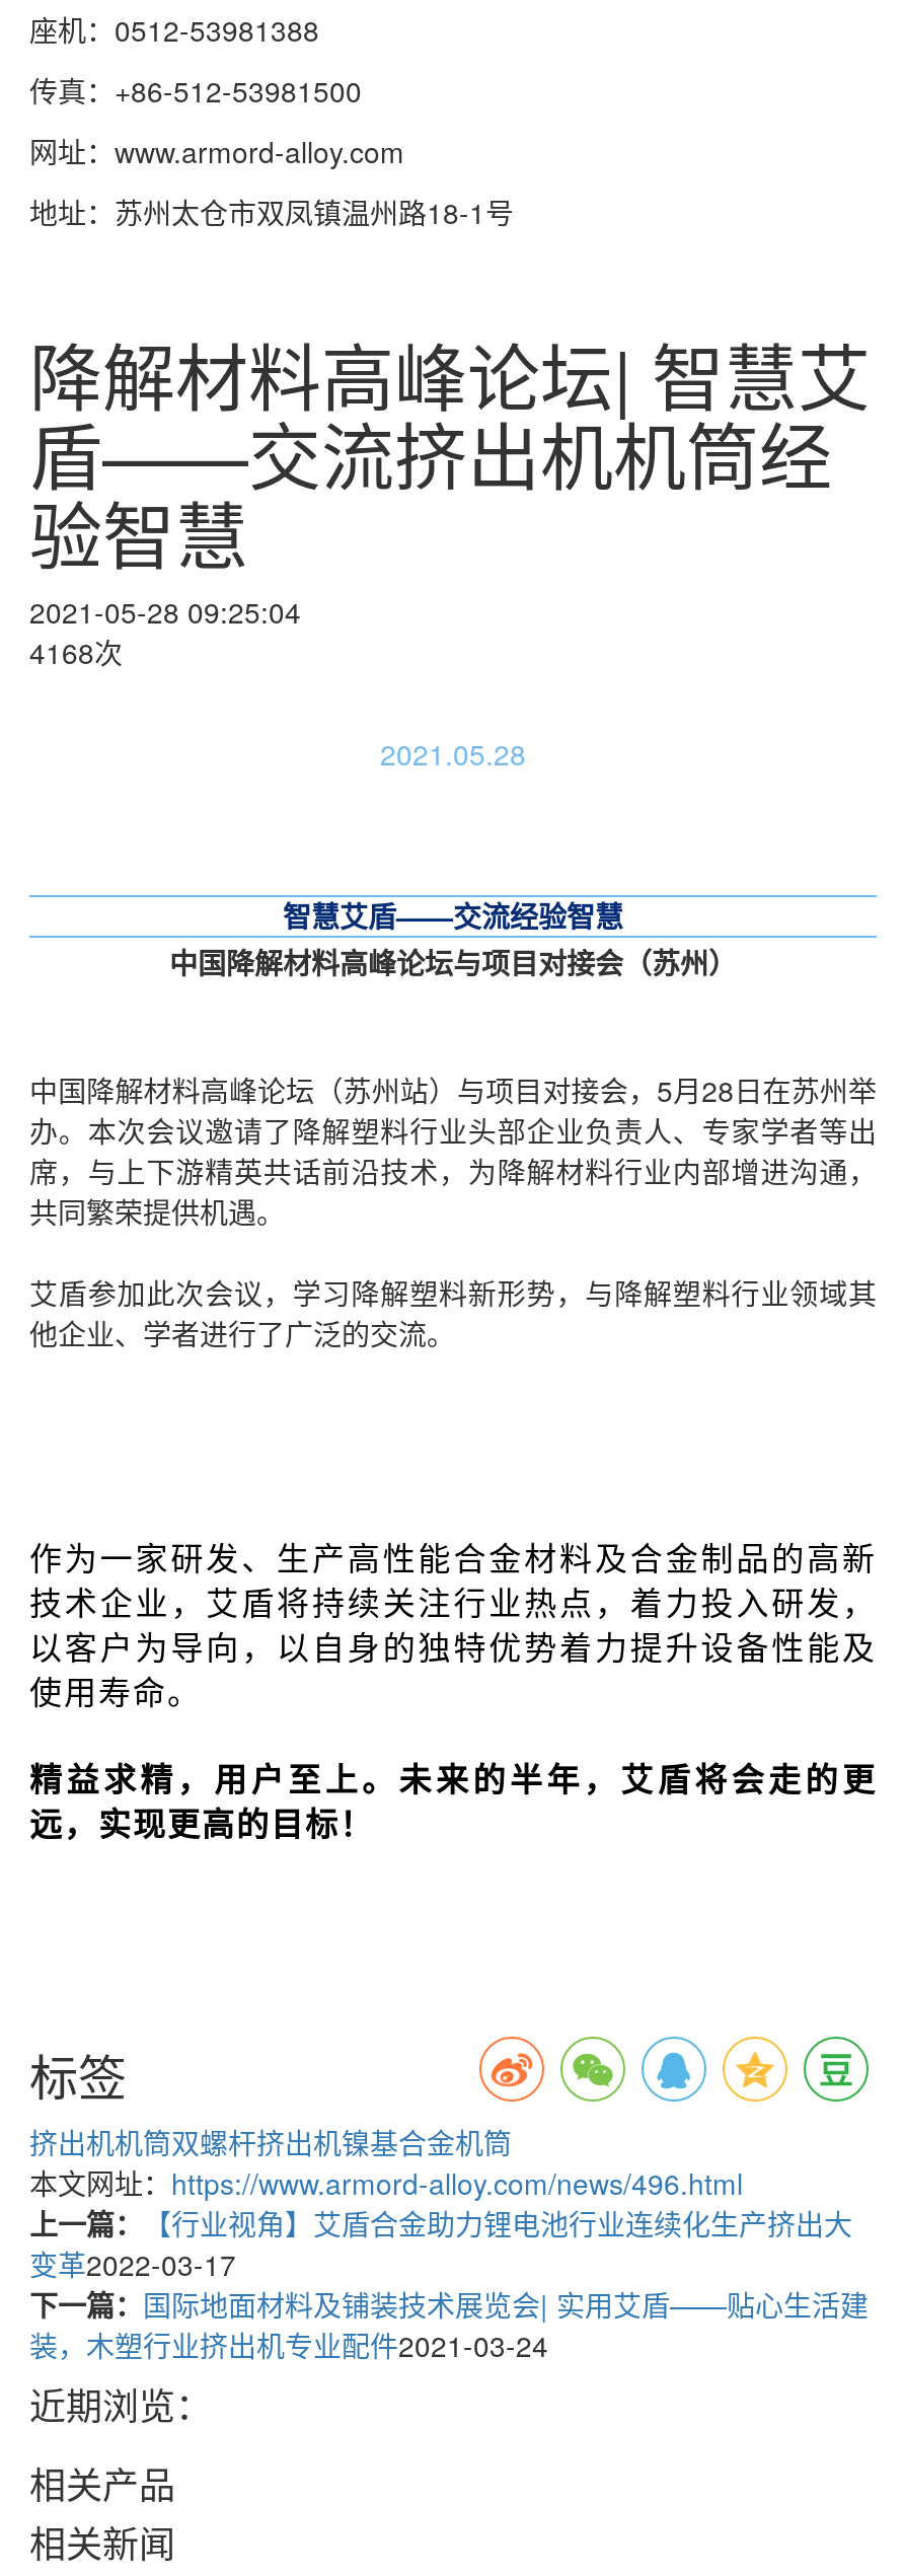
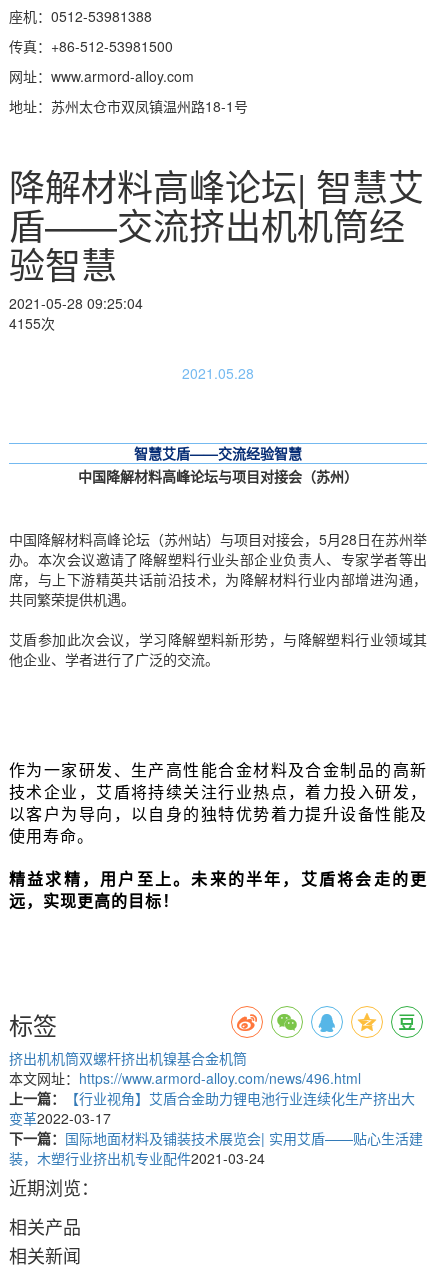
- 4168次
+ 4155次
